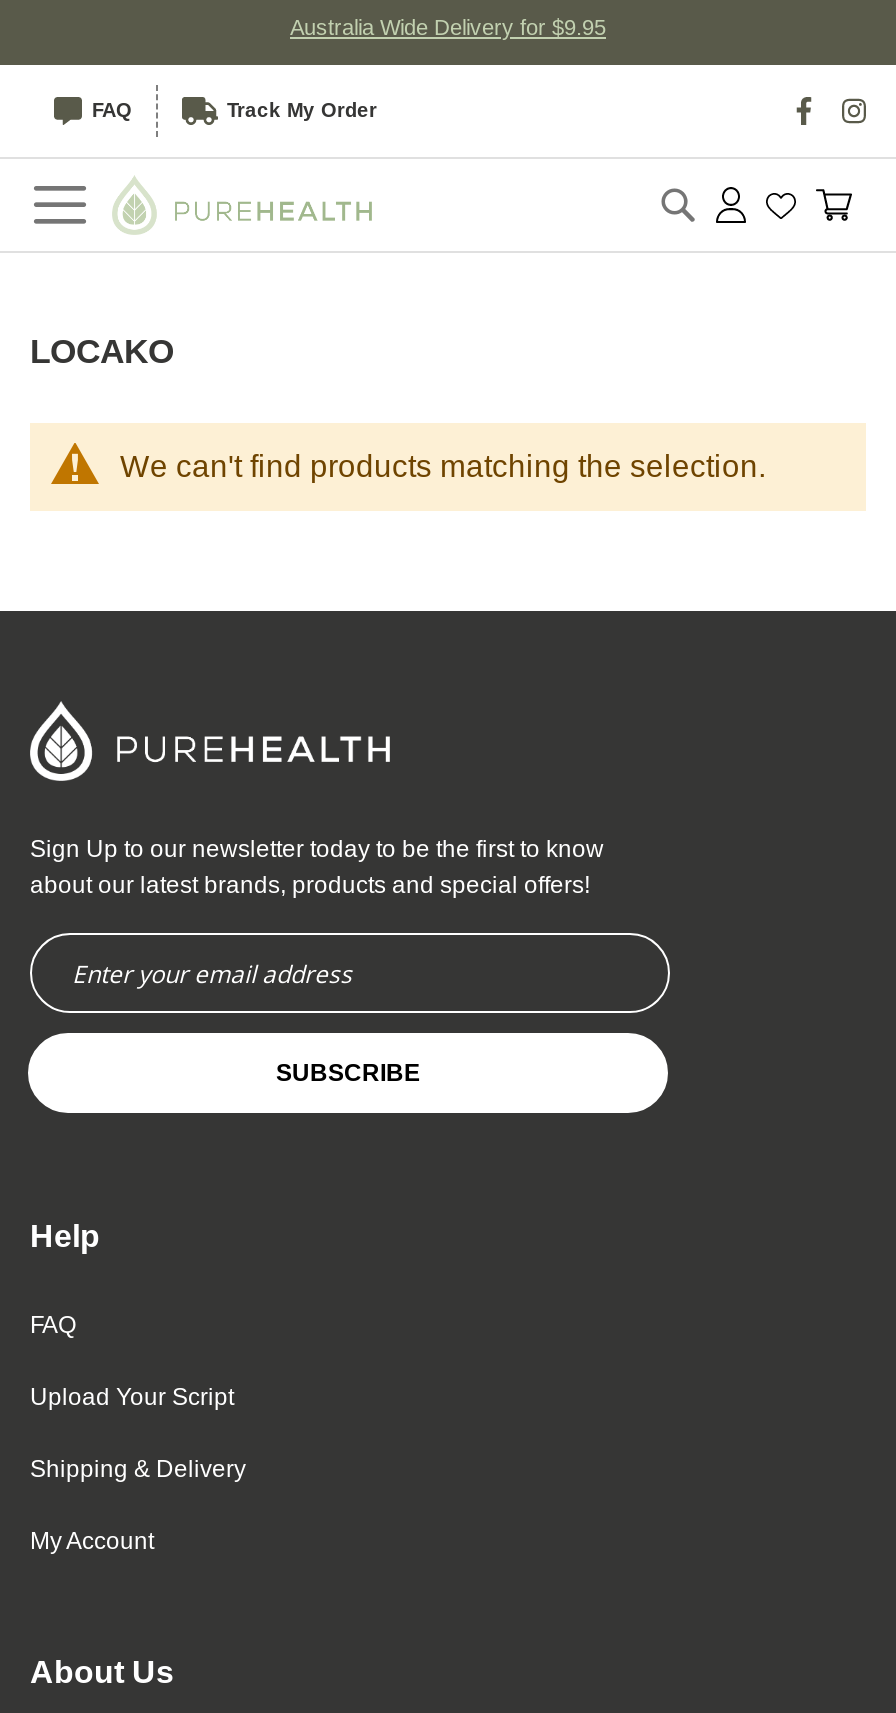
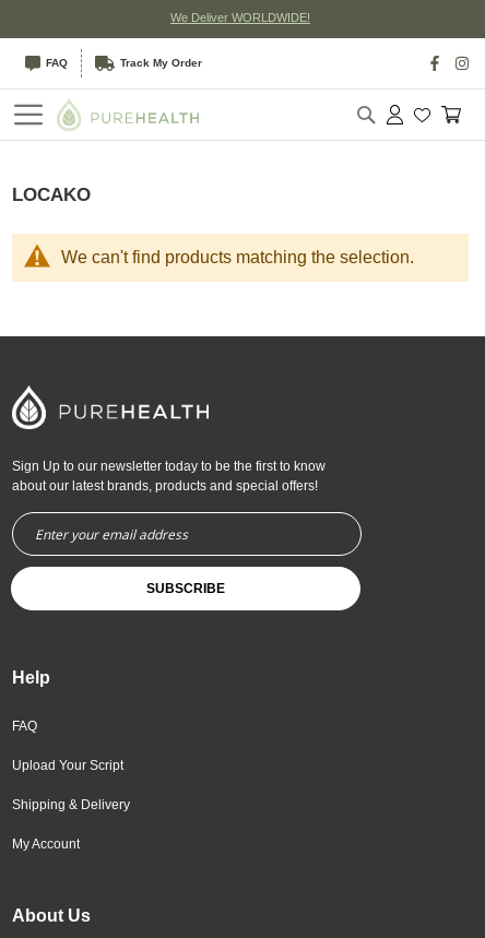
- Australia Wide Delivery for $9.95
+ We Deliver WORLDWIDE!
